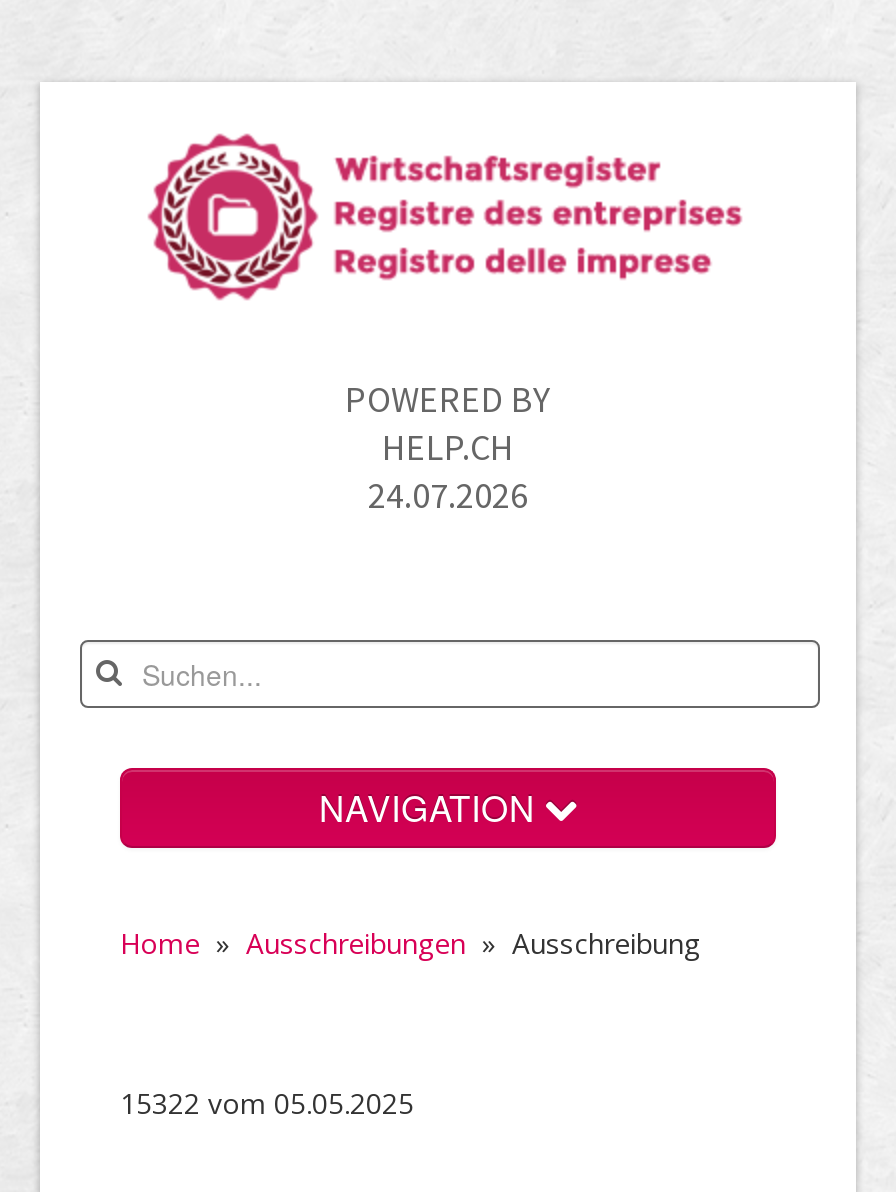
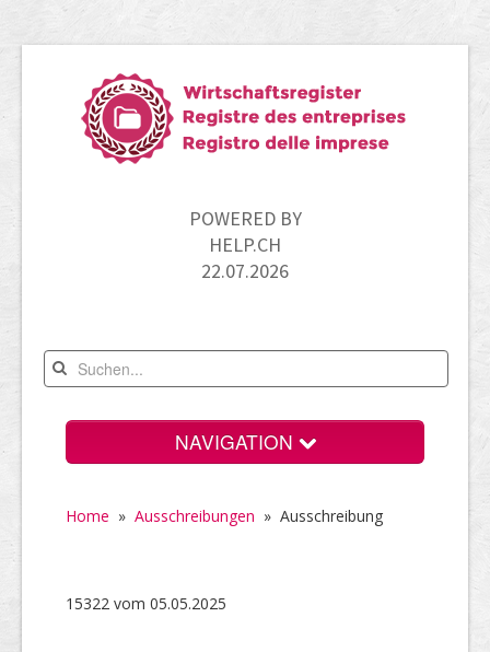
- 24.07.2026
+ 22.07.2026
